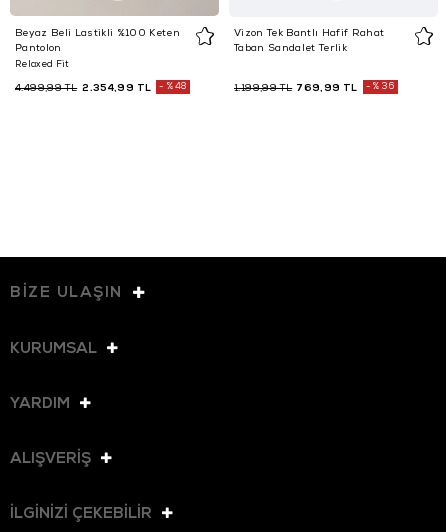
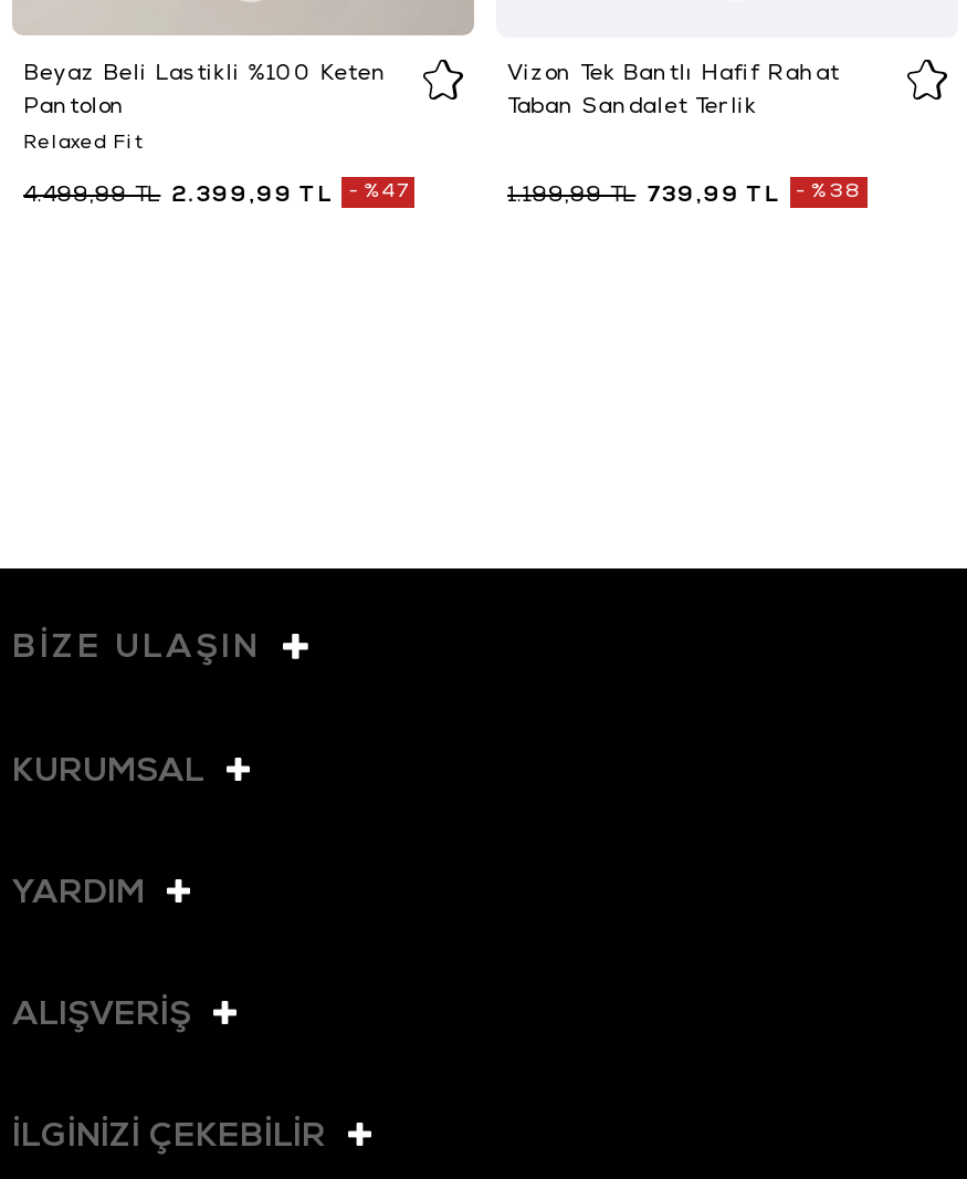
- 2.354,99 TL
+ 2.399,99 TL

- %48
+ %47

- 769,99 TL
+ 739,99 TL

- %36
+ %38
